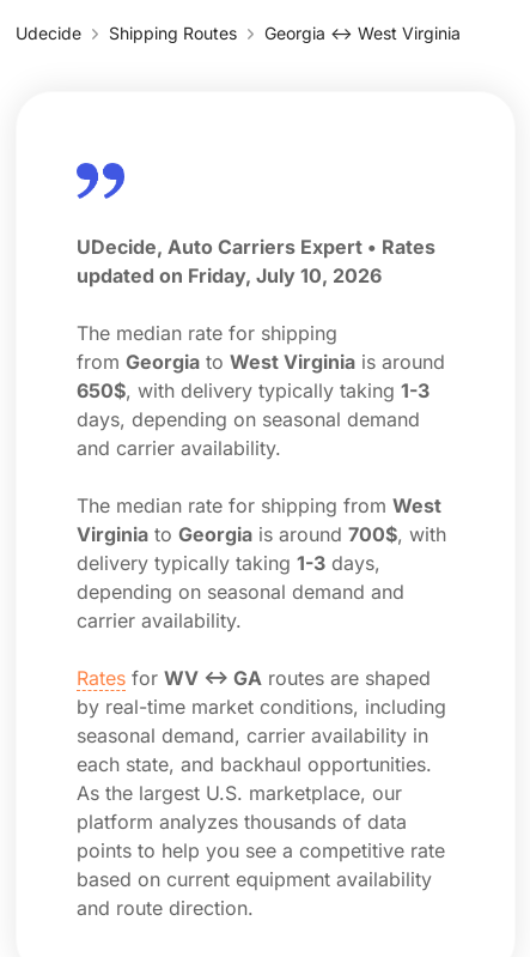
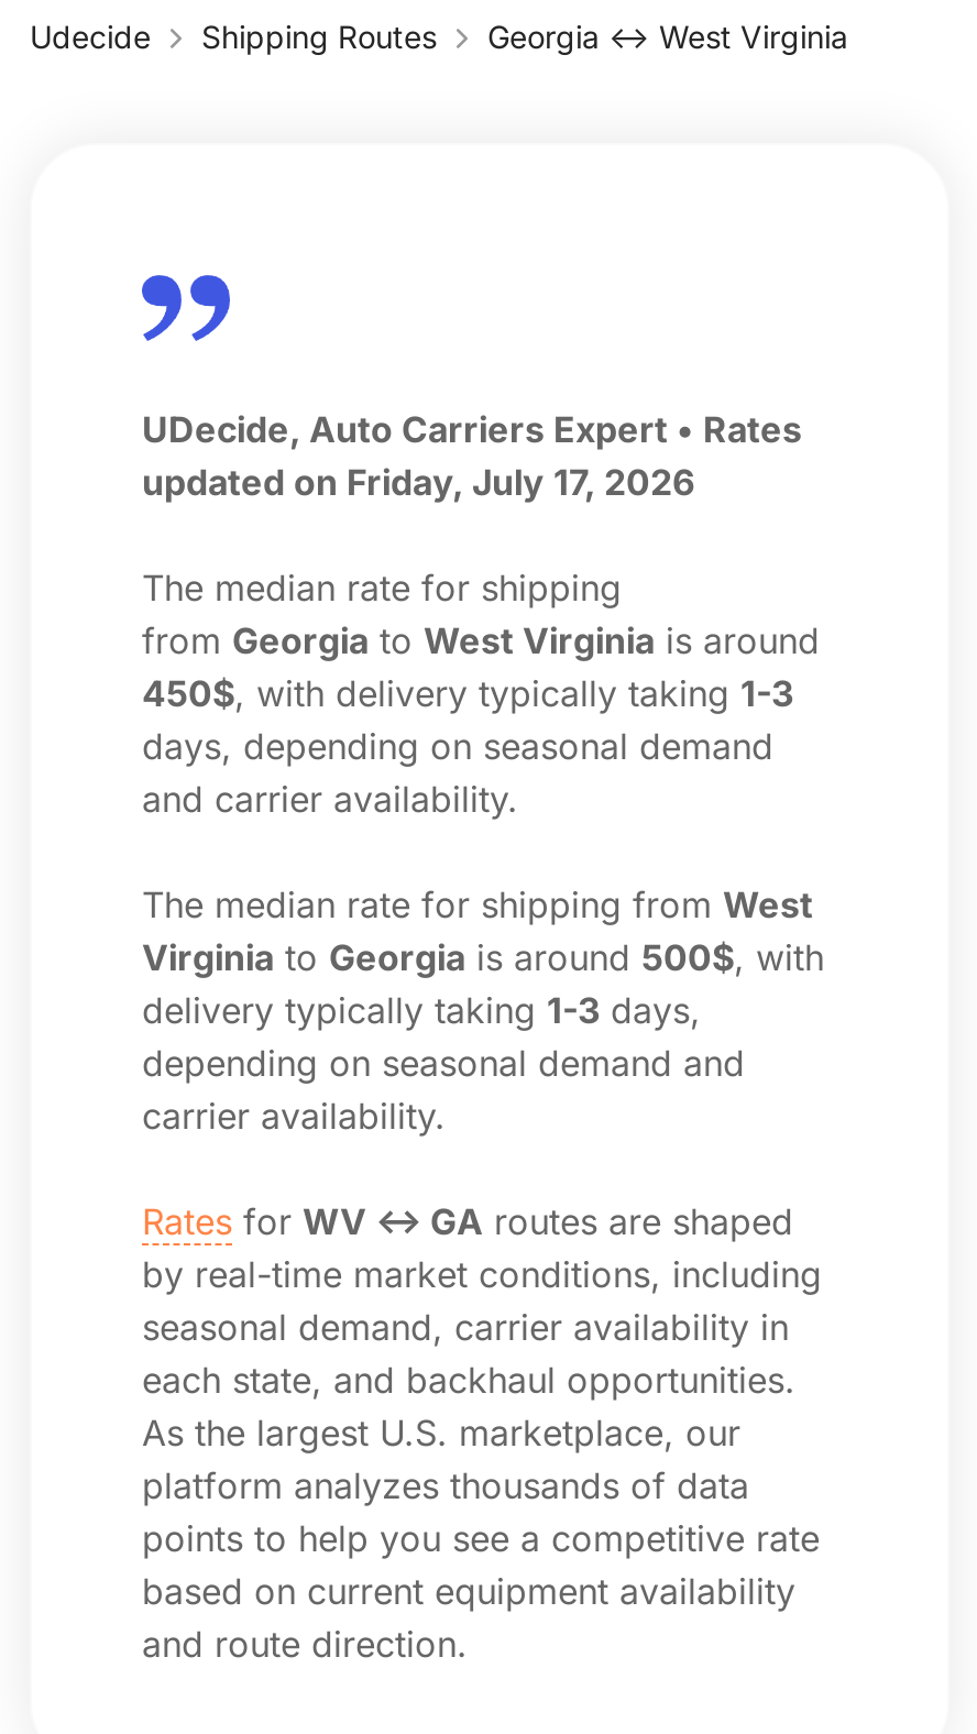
- updated on Friday, July 10, 2026
+ updated on Friday, July 17, 2026

- 650$, with delivery typically taking 1-3
+ 450$, with delivery typically taking 1-3

- Virginia to Georgia is around 700$, with
+ Virginia to Georgia is around 500$, with
